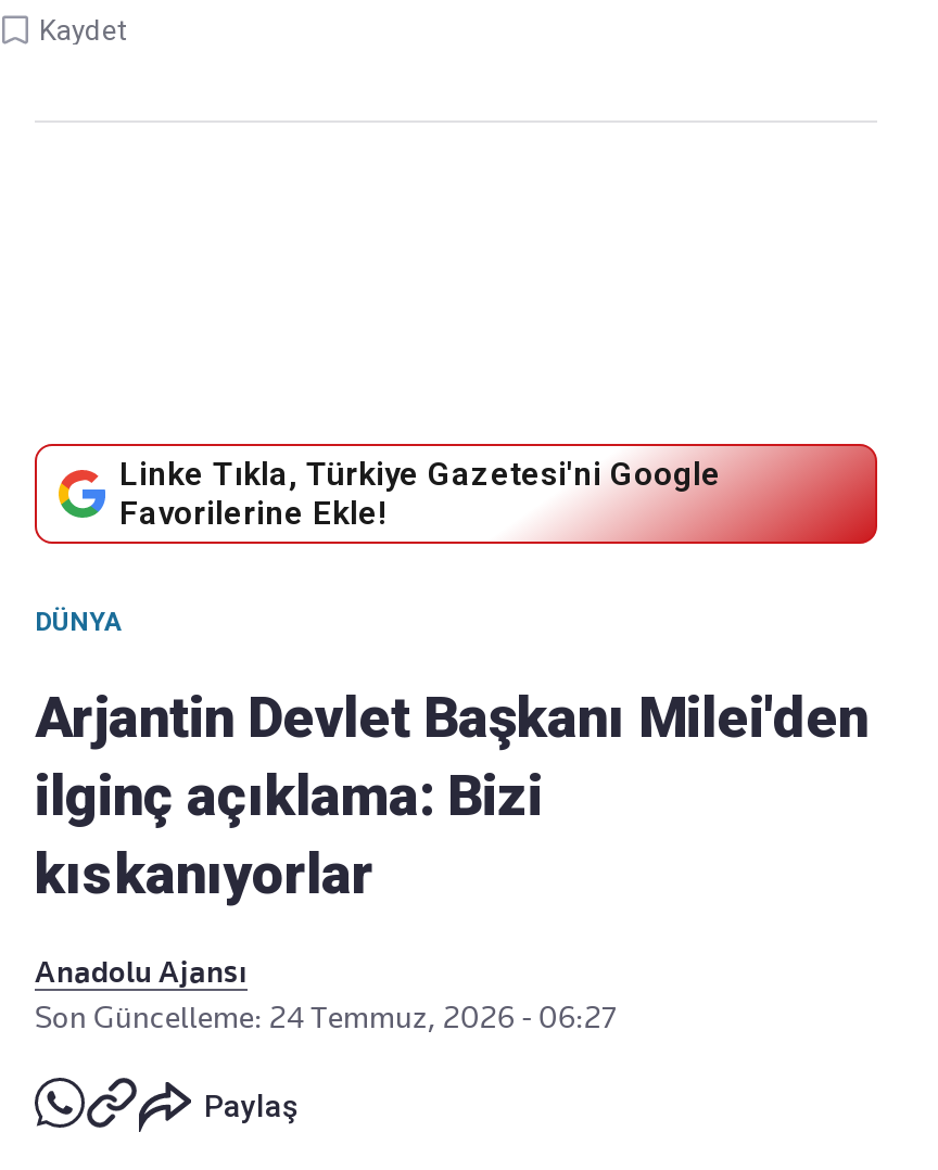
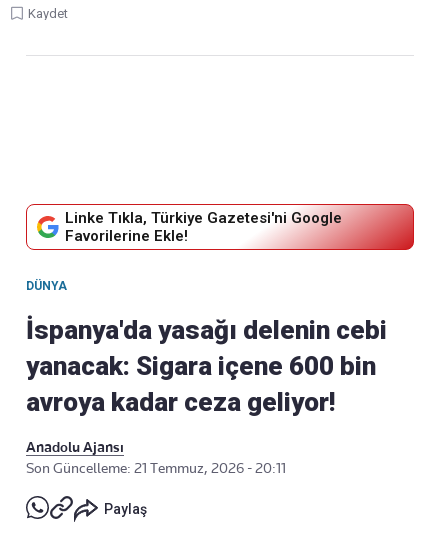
- Arjantin Devlet Başkanı Milei'den
- ilginç açıklama: Bizi
- kıskanıyorlar
+ İspanya'da yasağı delenin cebi
+ yanacak: Sigara içene 600 bin
+ avroya kadar ceza geliyor!

- Son Güncelleme: 24 Temmuz, 2026 - 06:27
+ Son Güncelleme: 21 Temmuz, 2026 - 20:11
